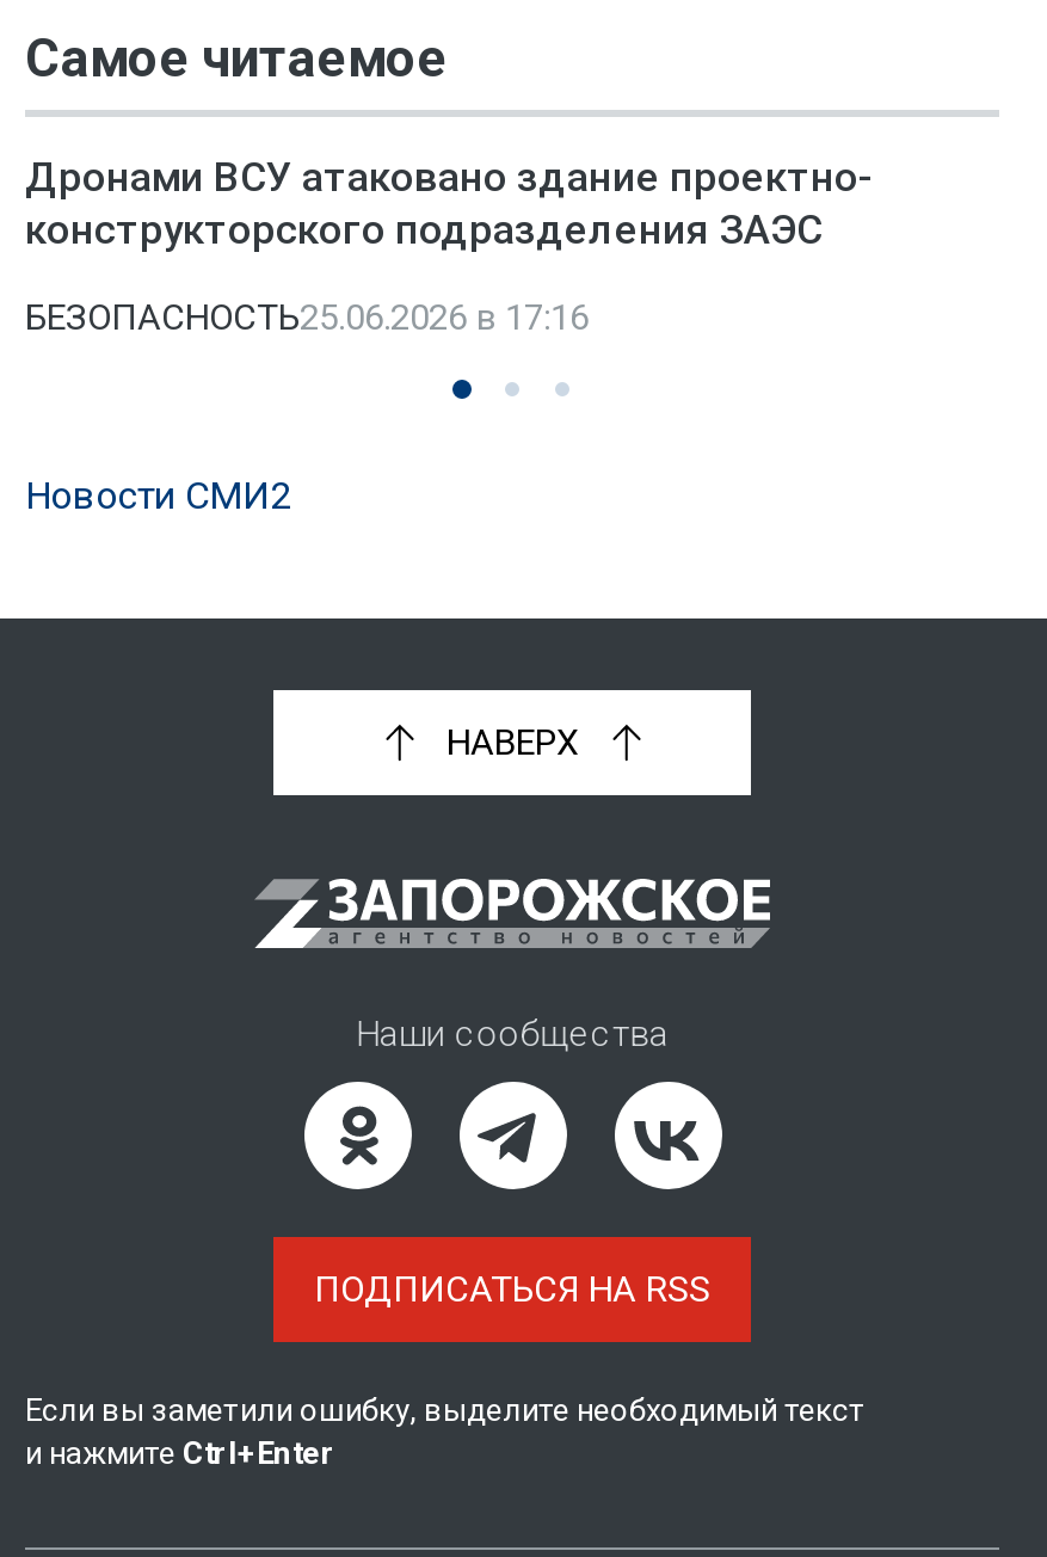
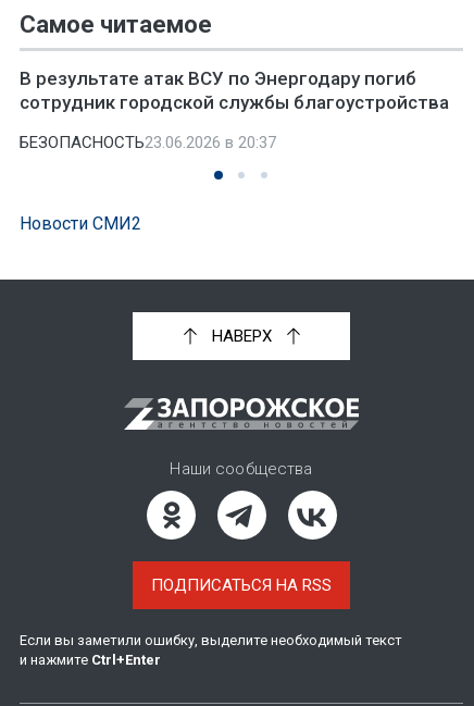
- Дронами ВСУ атаковано здание проектно-
- конструкторского подразделения ЗАЭС
+ В результате атак ВСУ по Энергодару погиб
+ сотрудник городской службы благоустройства

- БЕЗОПАСНОСТЬ25.06.2026 в 17:16
+ БЕЗОПАСНОСТЬ23.06.2026 в 20:37
